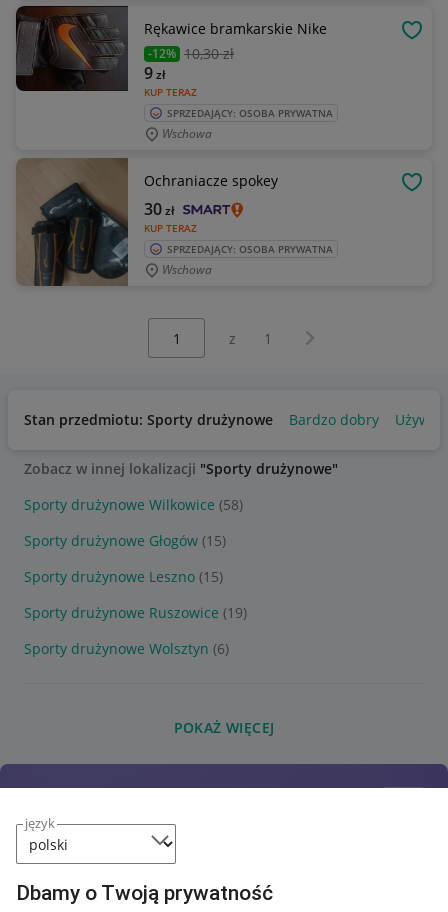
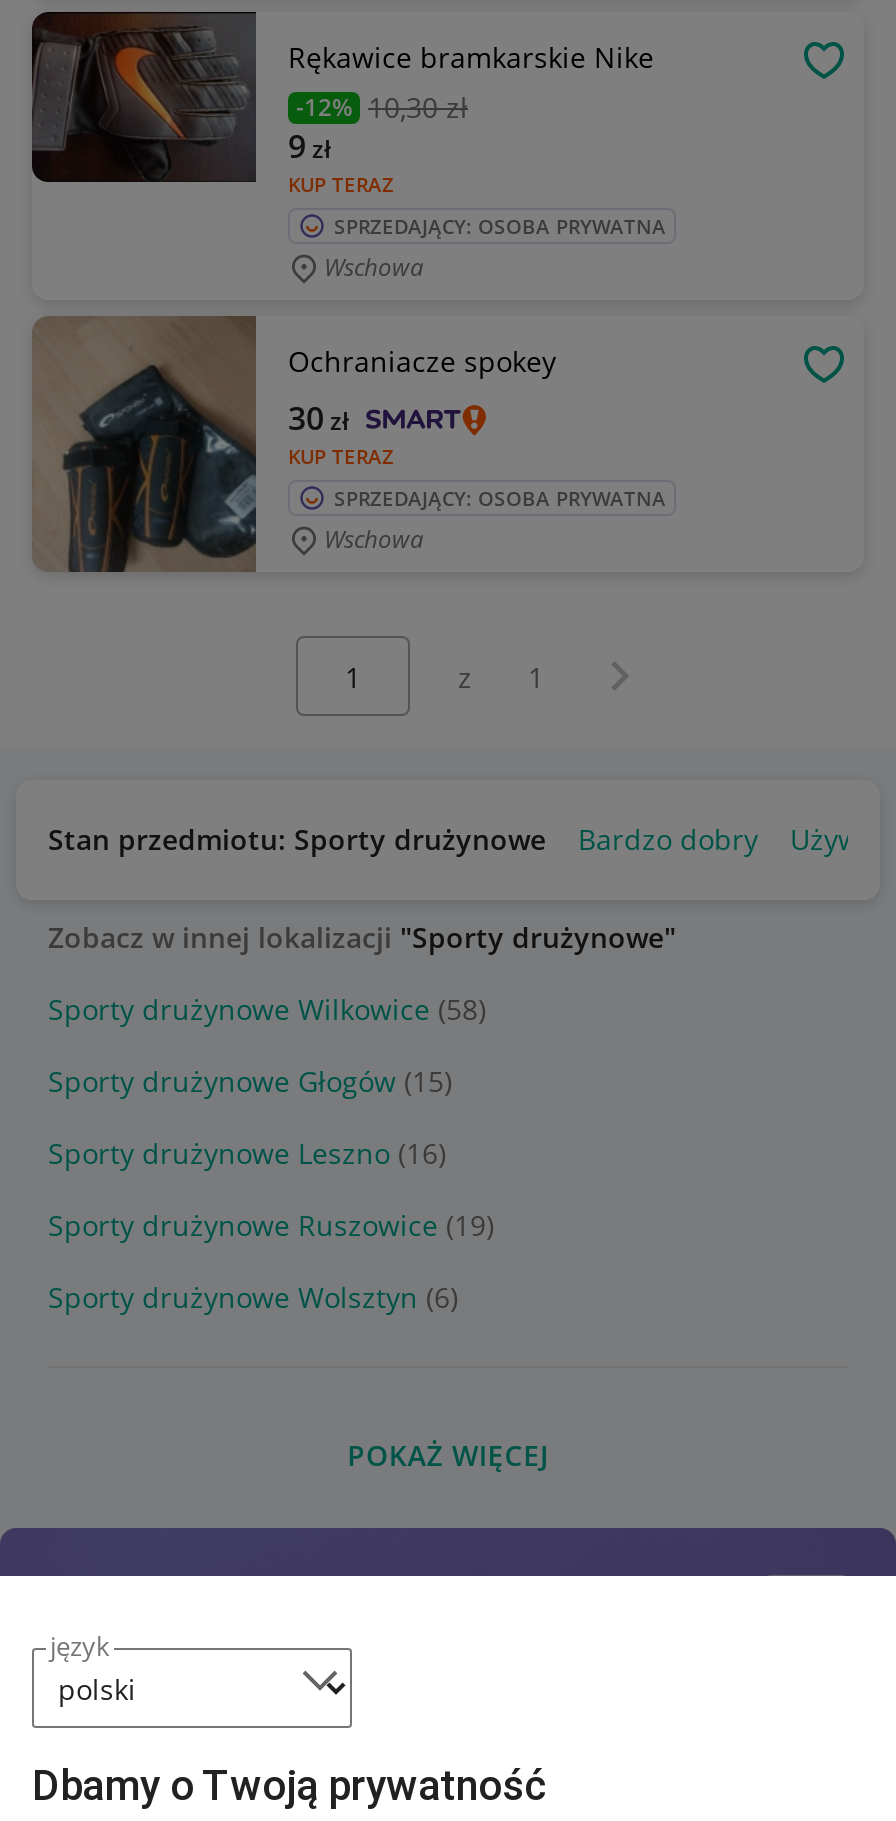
- Sporty drużynowe Leszno (15)
+ Sporty drużynowe Leszno (16)
